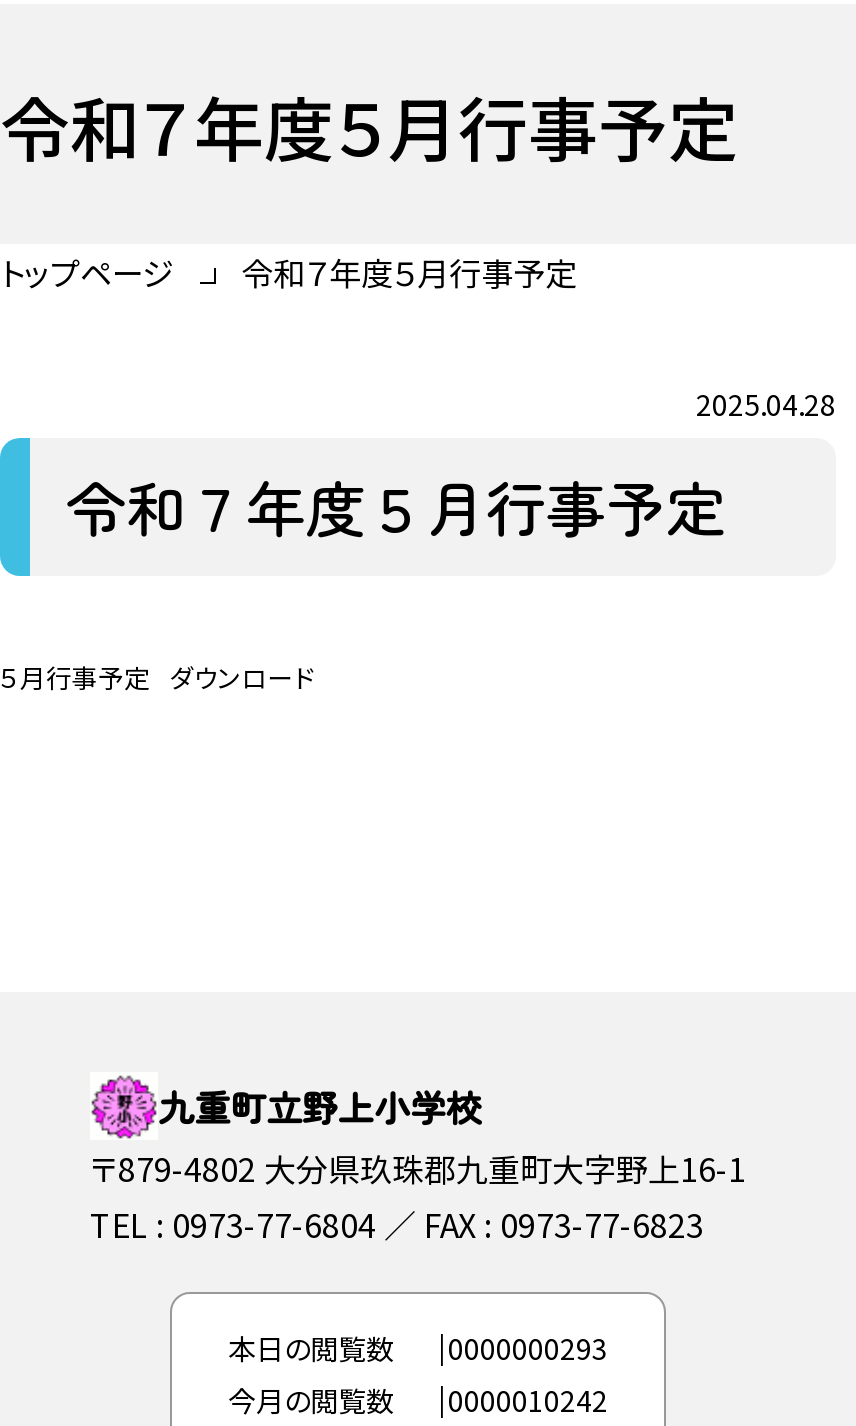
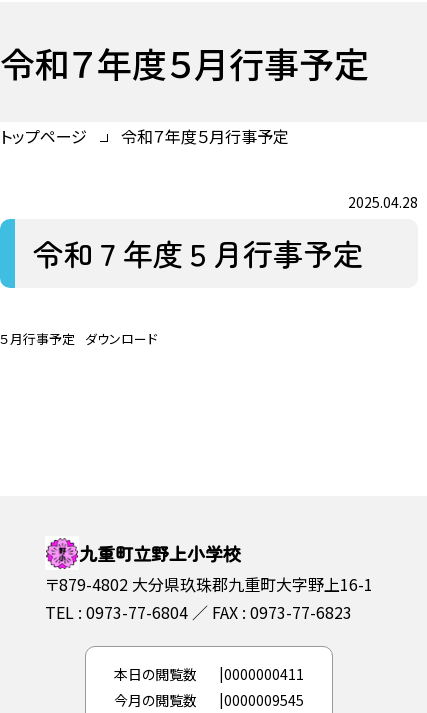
- 本日の閲覧数 0000000293
+ 本日の閲覧数 0000000411

- 今月の閲覧数 0000010242
+ 今月の閲覧数 0000009545
